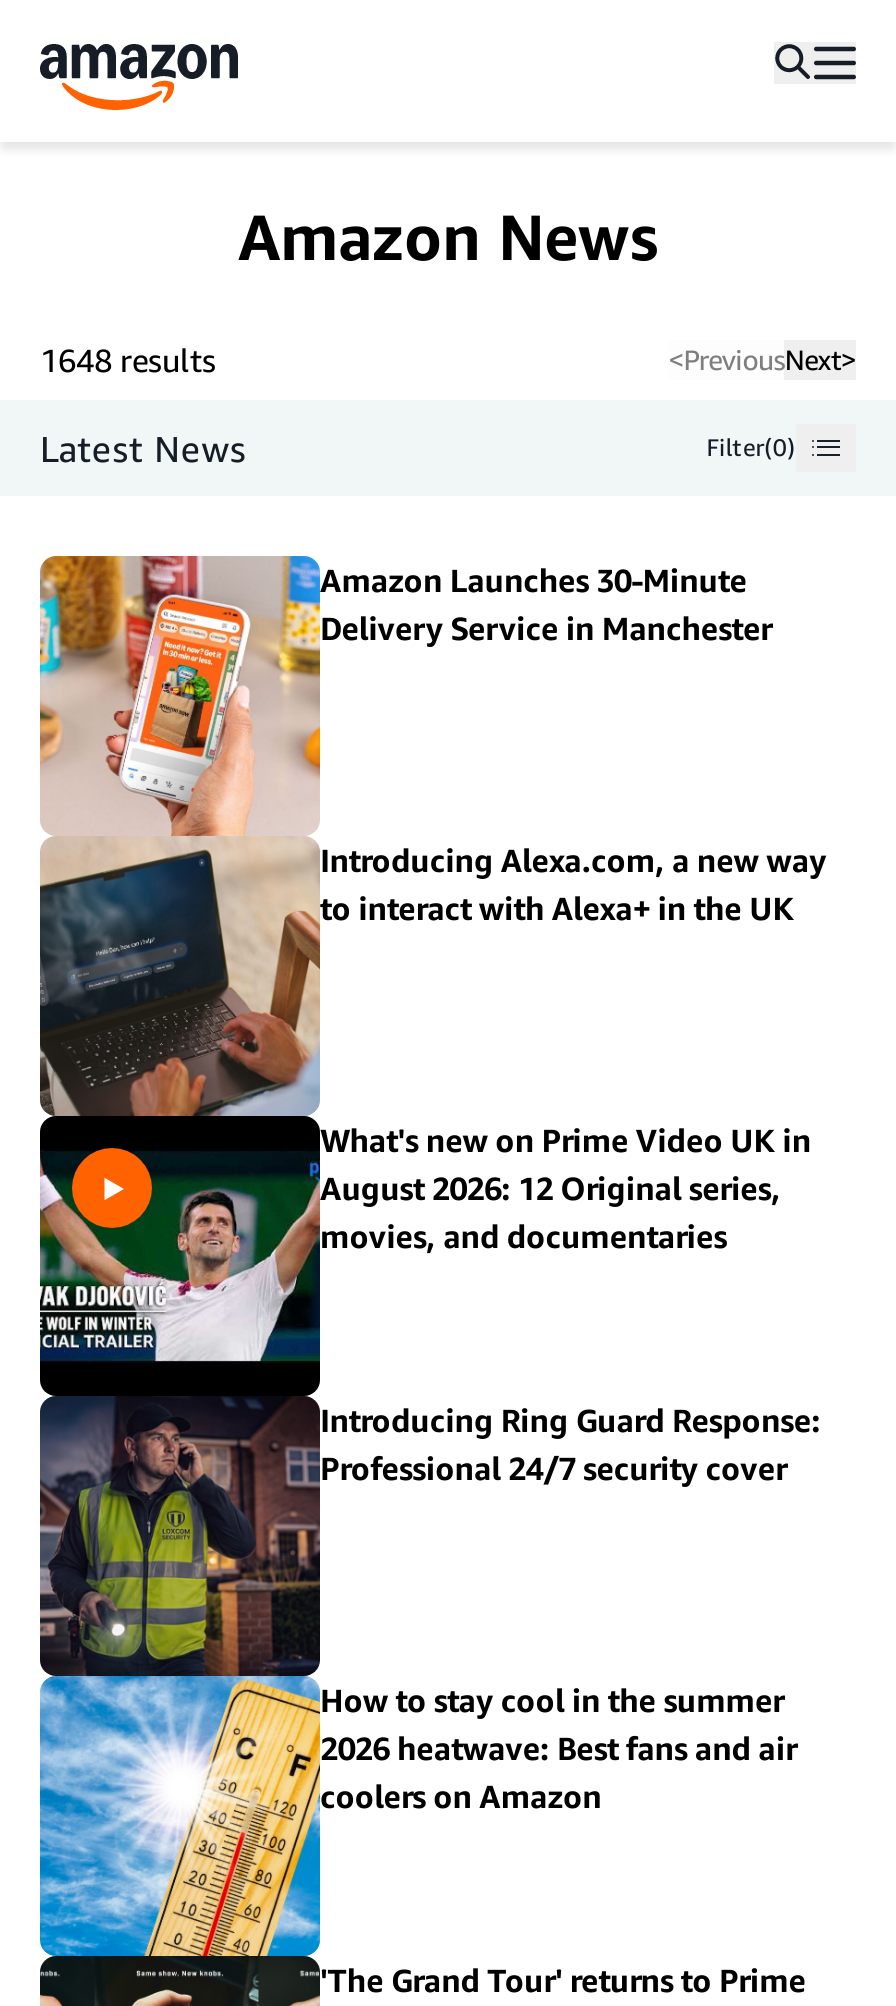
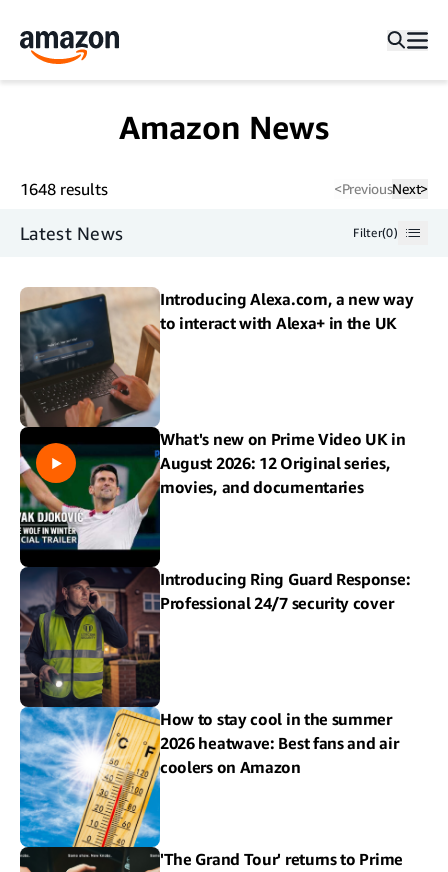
- [image]
- Amazon Launches 30-Minute
- Delivery Service in Manchester
